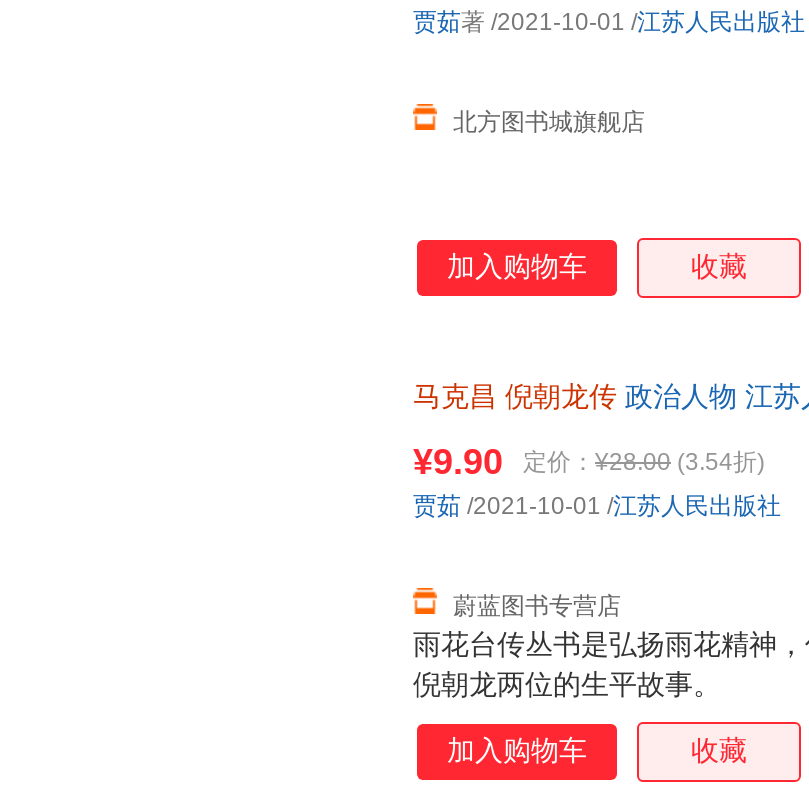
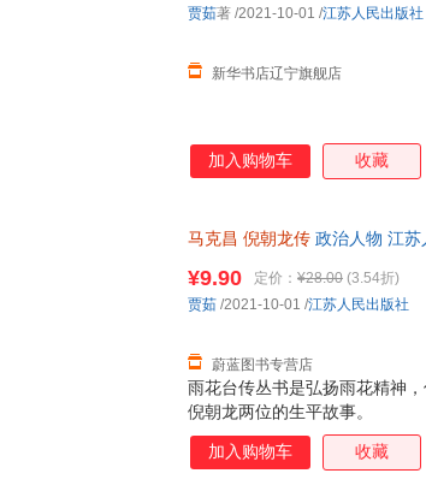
- 北方图书城旗舰店
+ 新华书店辽宁旗舰店
